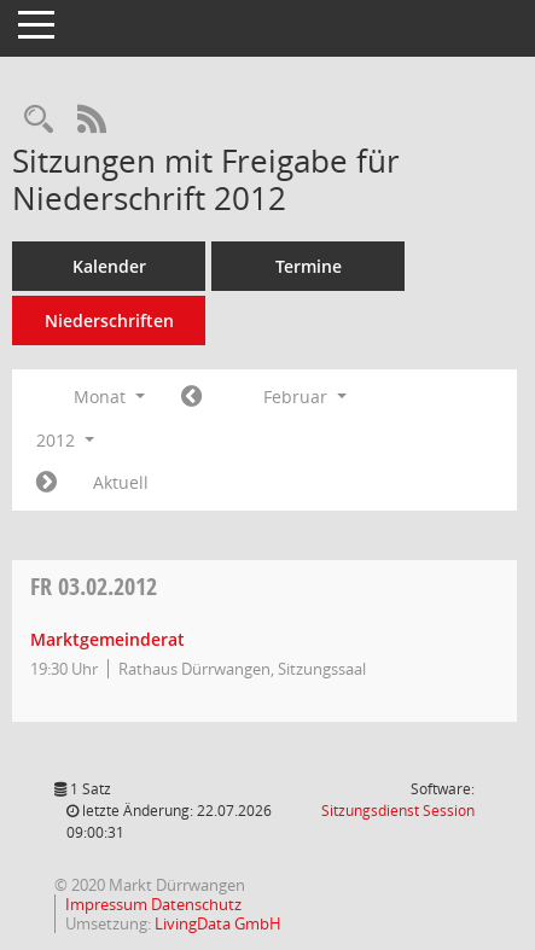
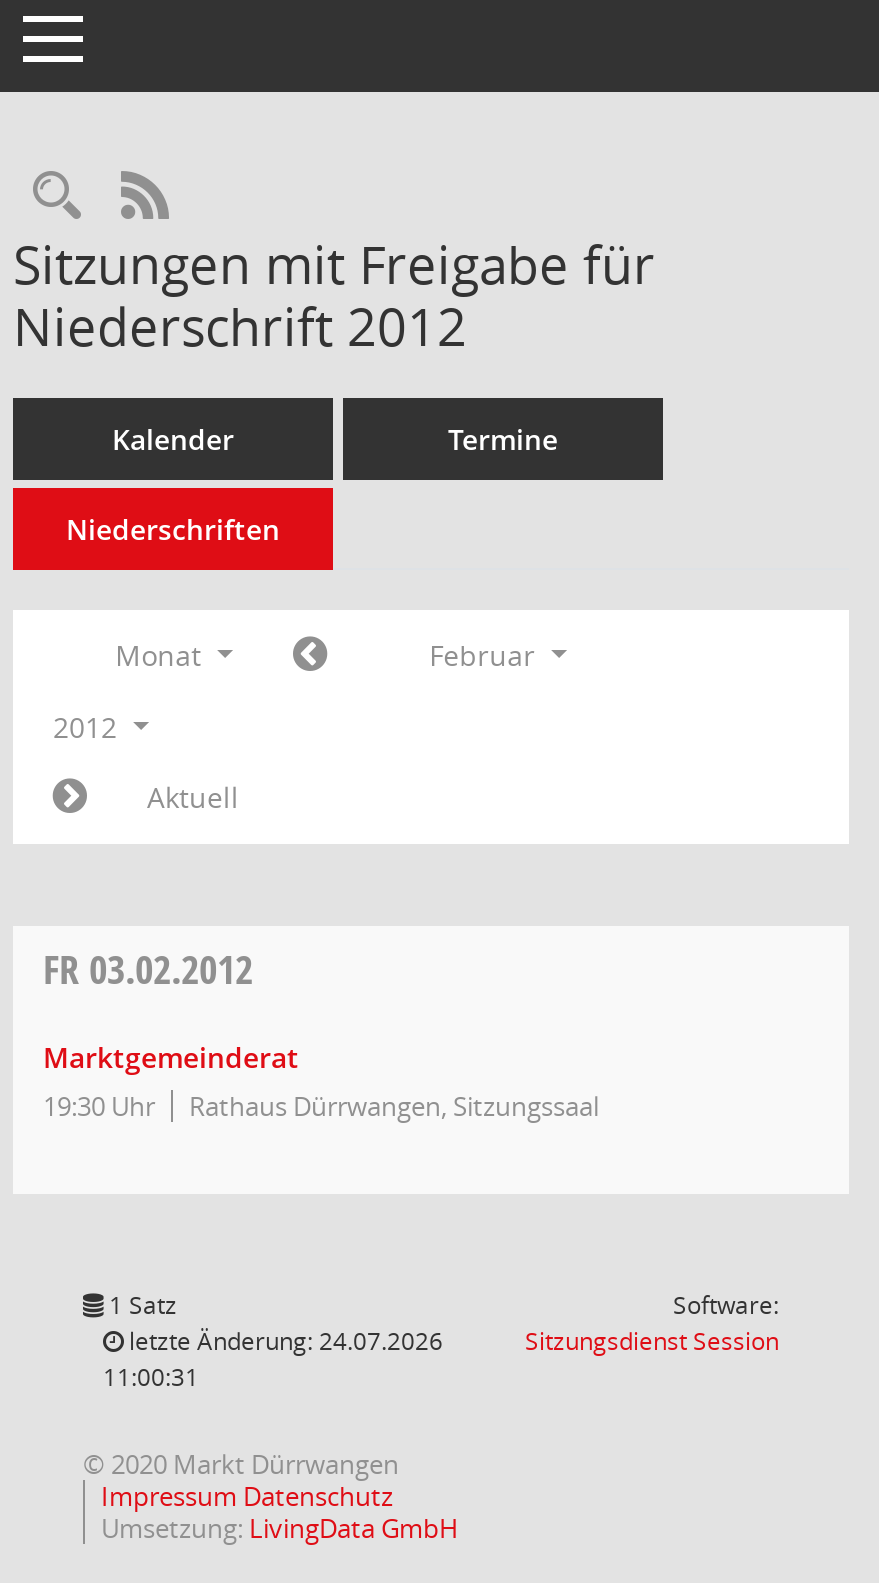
- letzte Änderung: 22.07.2026
+ letzte Änderung: 24.07.2026

- 09:00:31
+ 11:00:31
